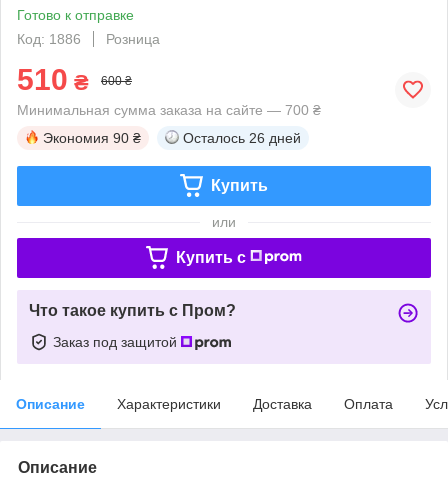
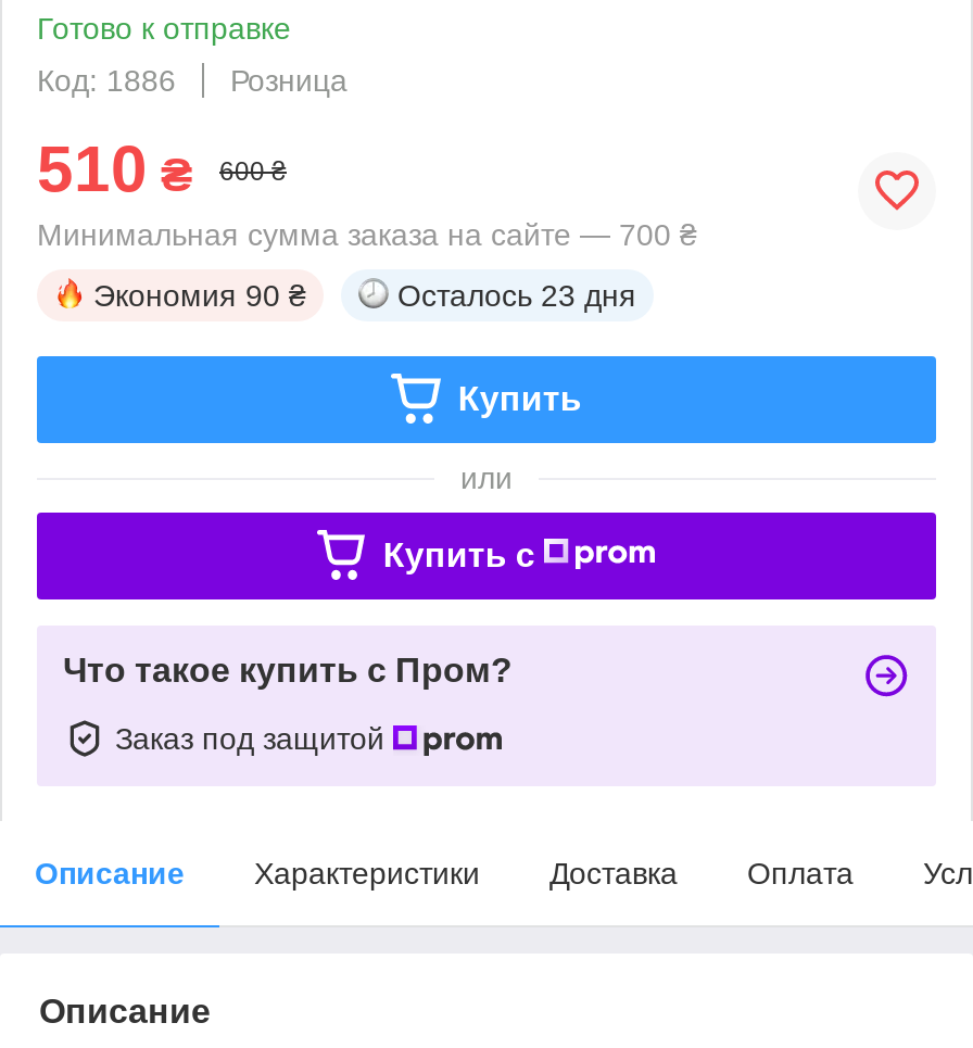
- Осталось 26 дней
+ Осталось 23 дня
